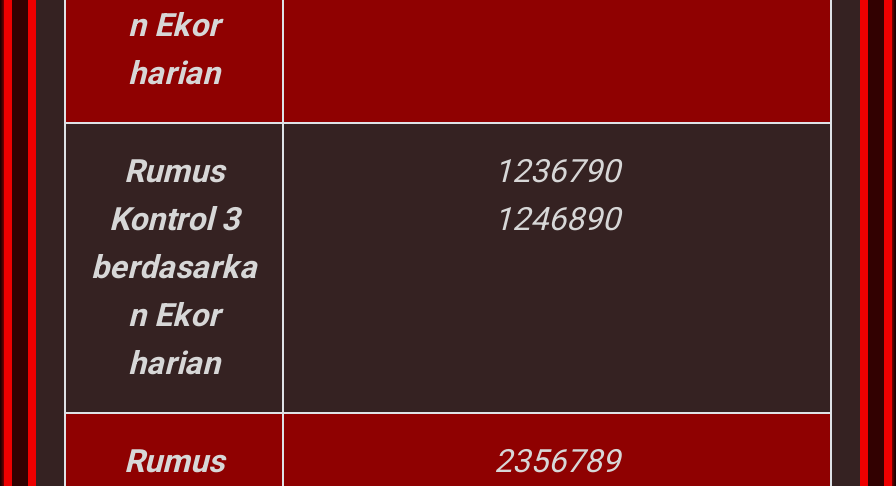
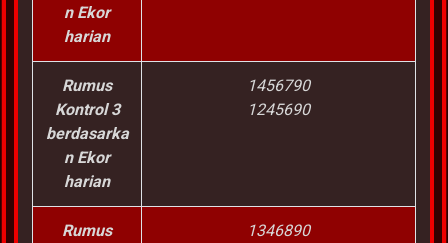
- 1236790
+ 1456790

- 1246890
+ 1245690

- 2356789
+ 1346890
